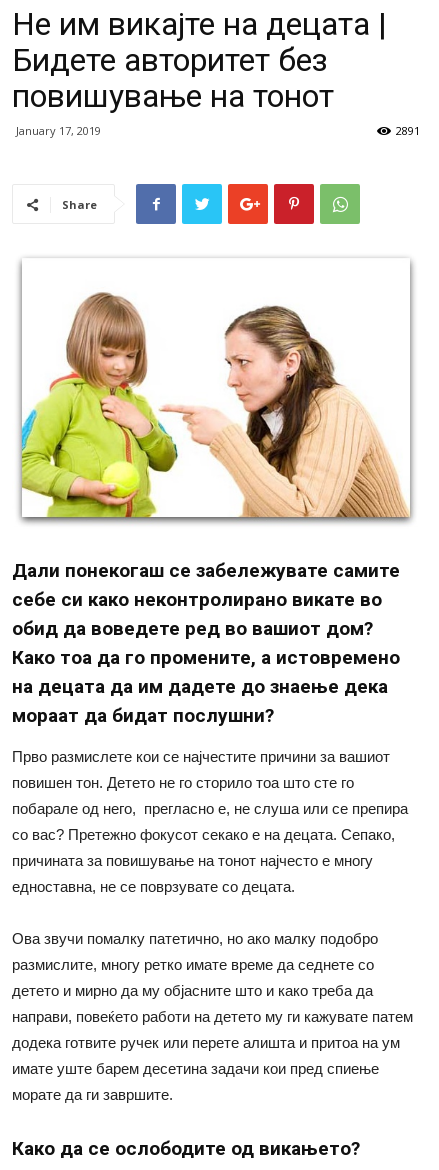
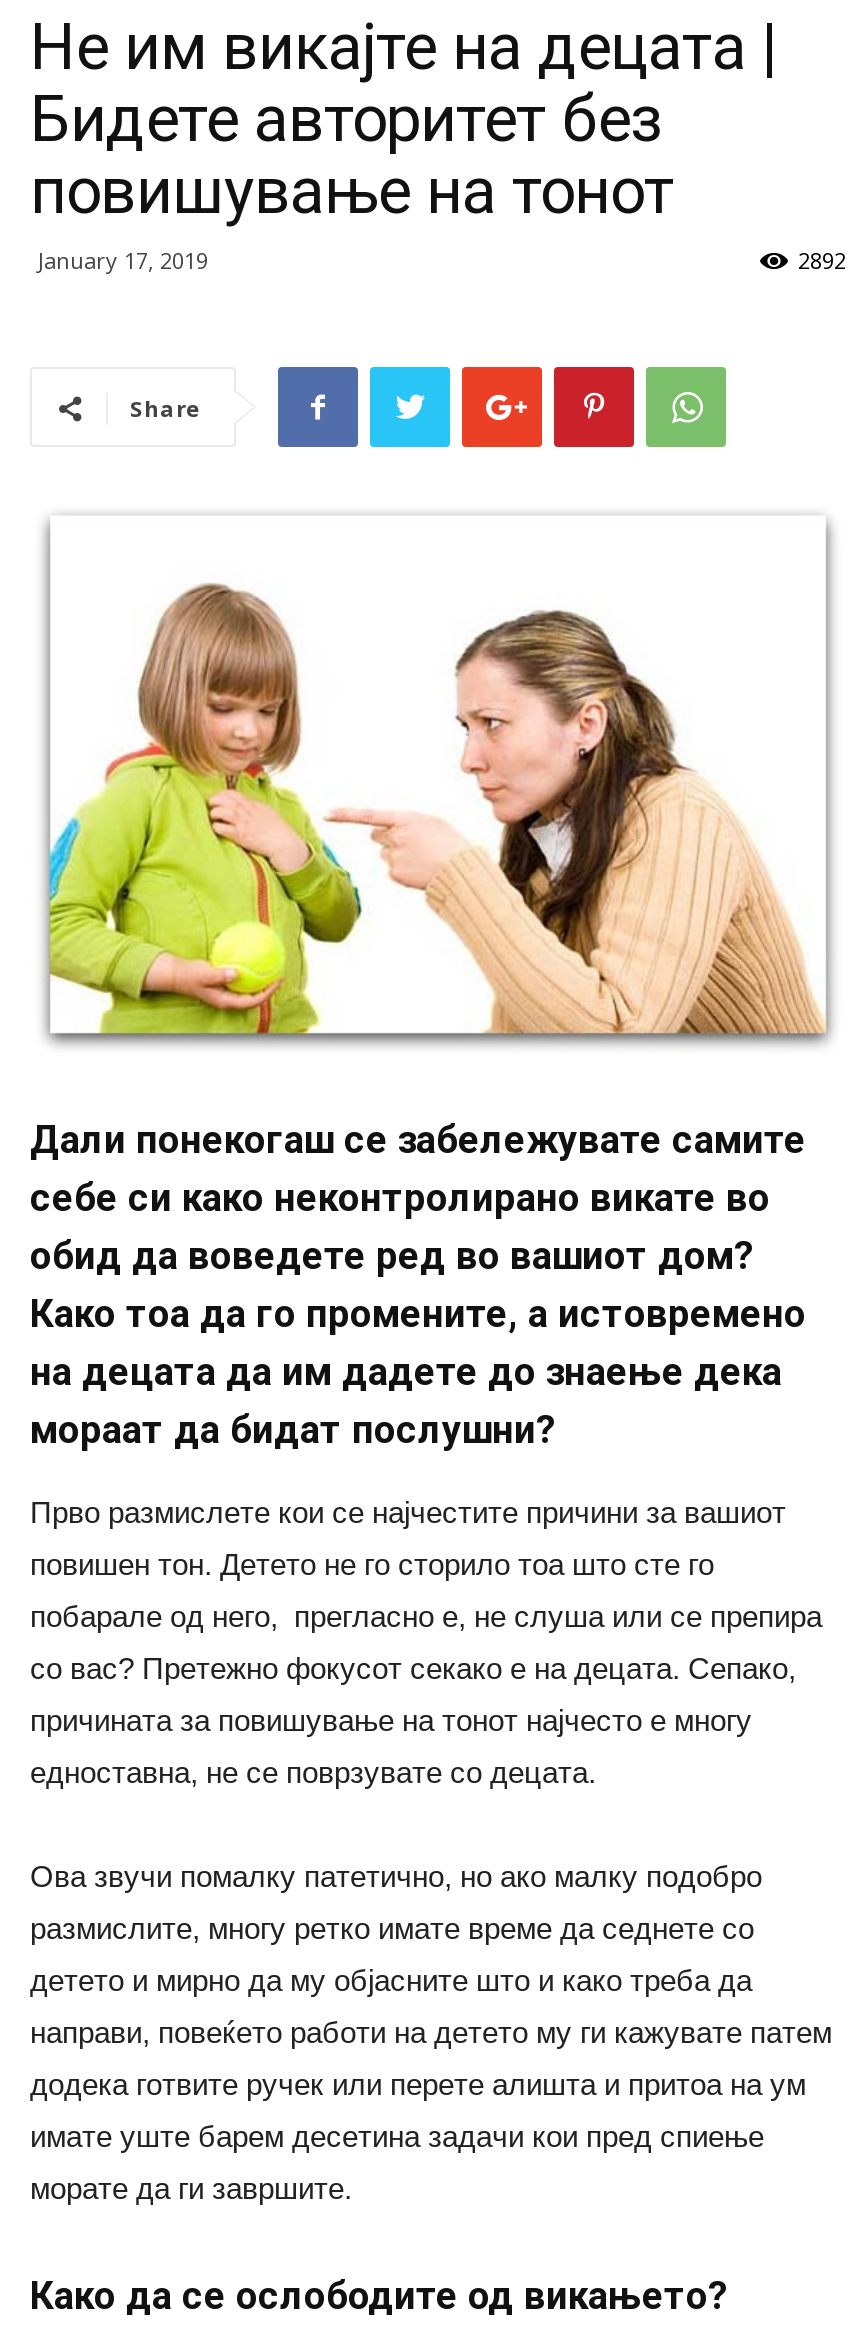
- 2891
+ 2892
